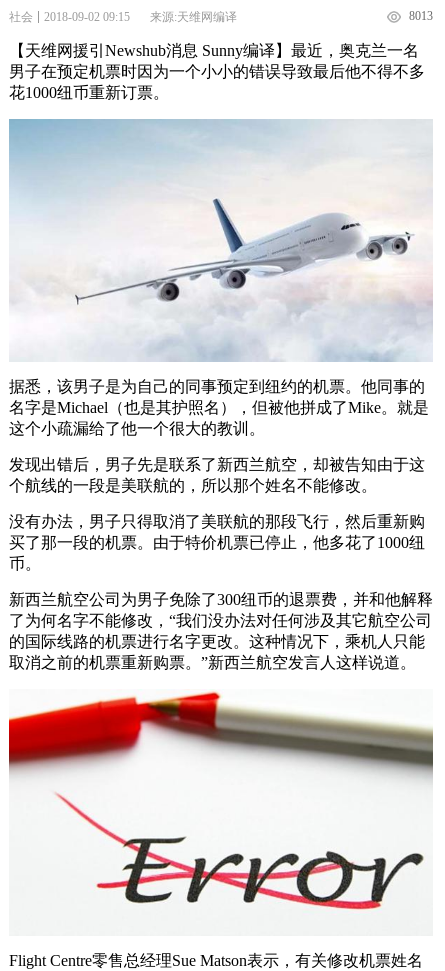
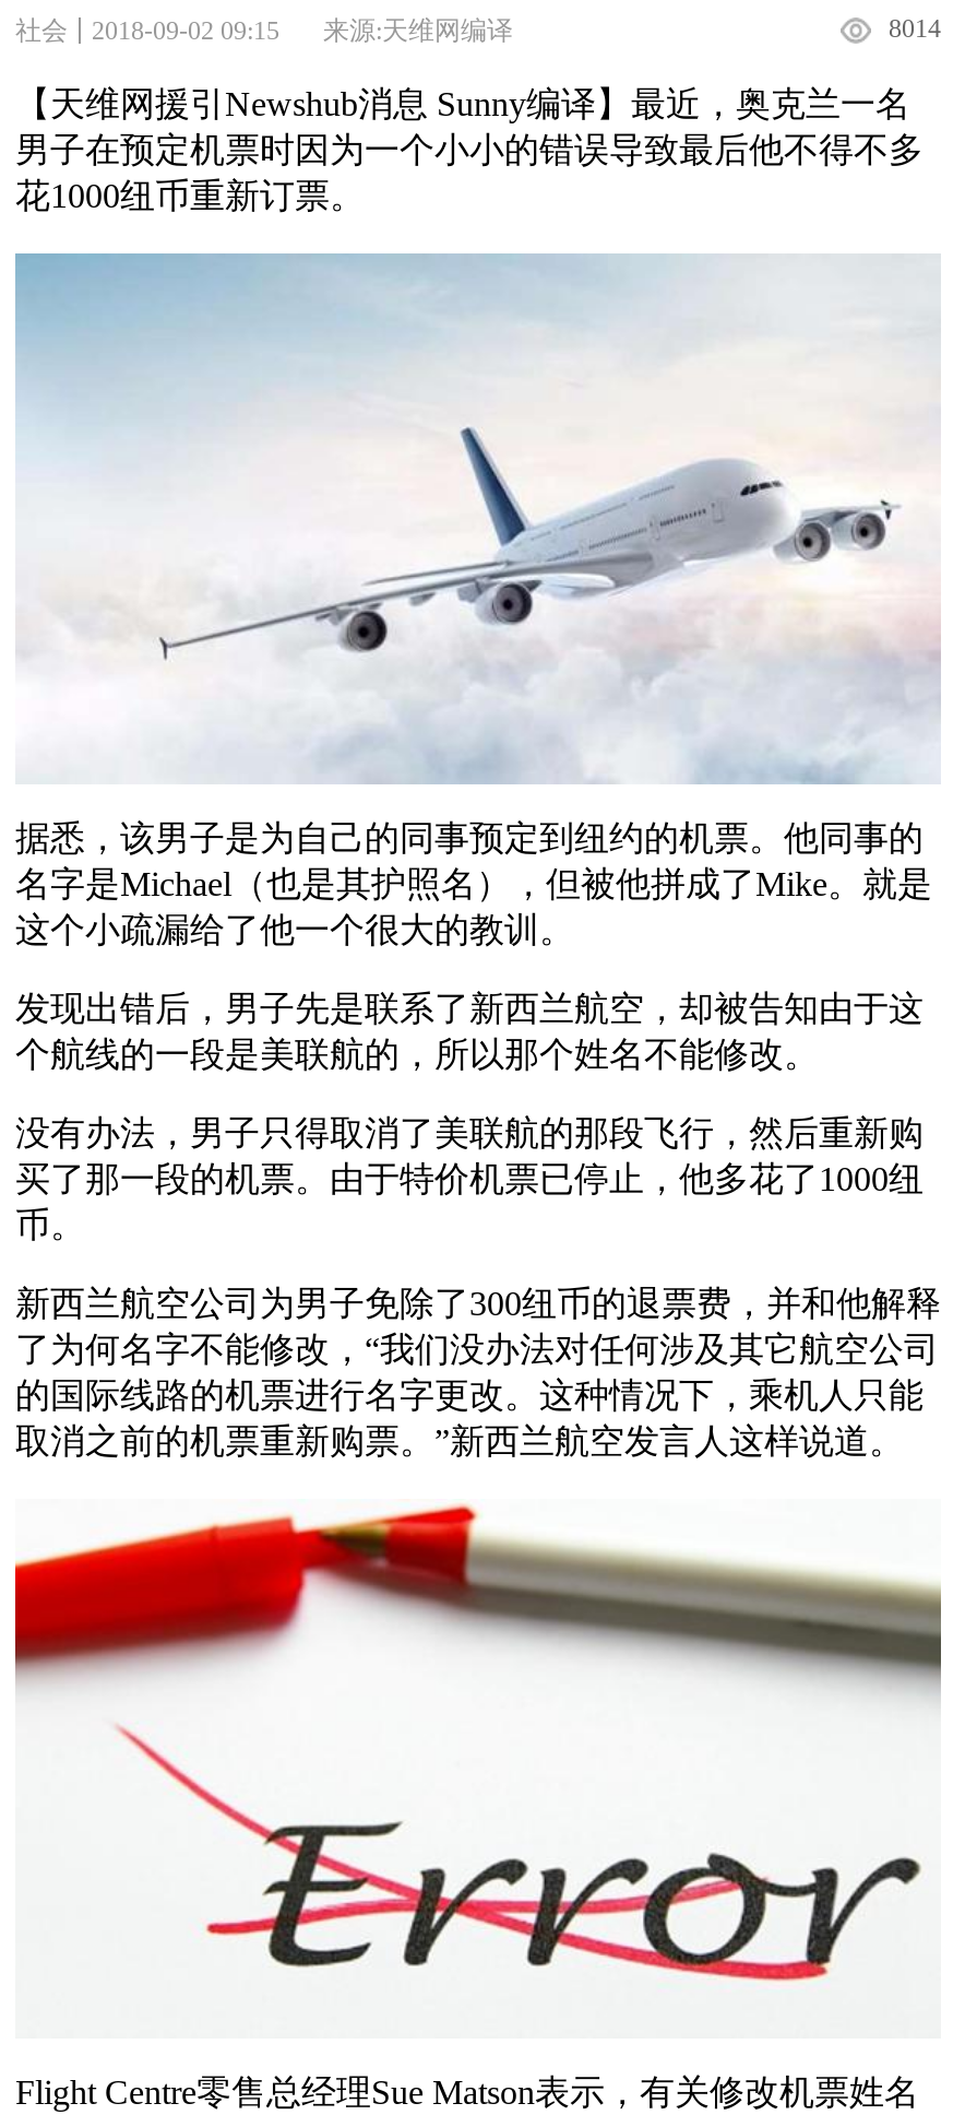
- 8013
+ 8014
